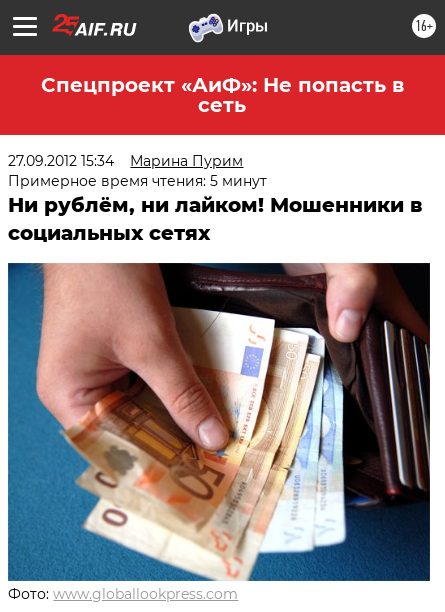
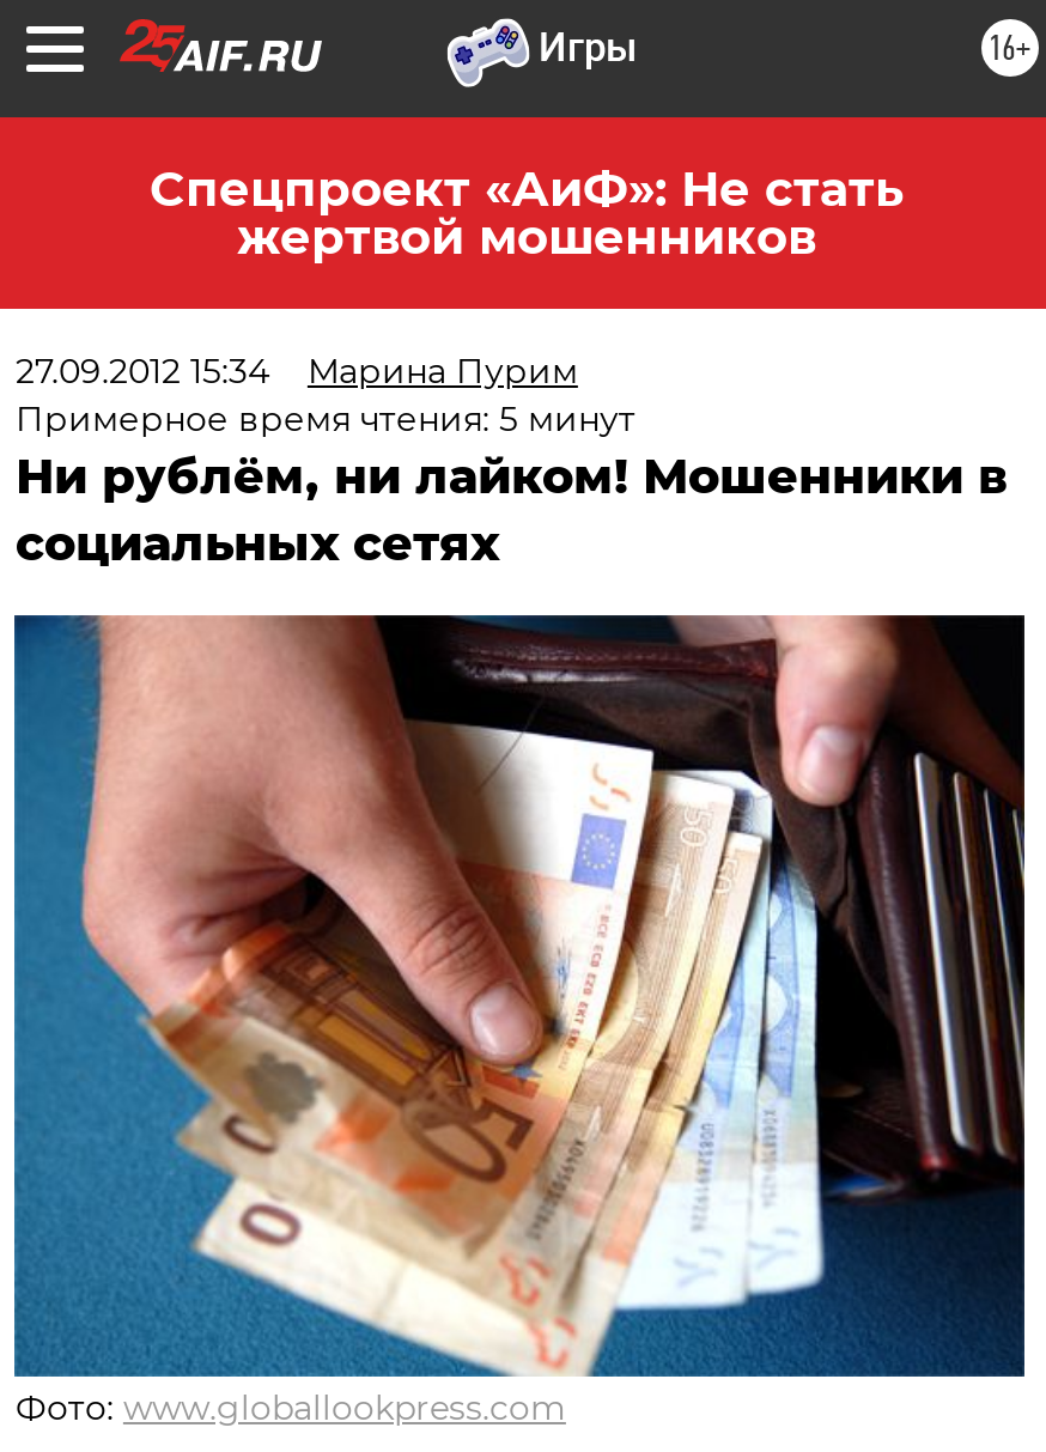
- Спецпроект «АиФ»: Не попасть в
- сеть
+ Спецпроект «АиФ»: Не стать
+ жертвой мошенников
